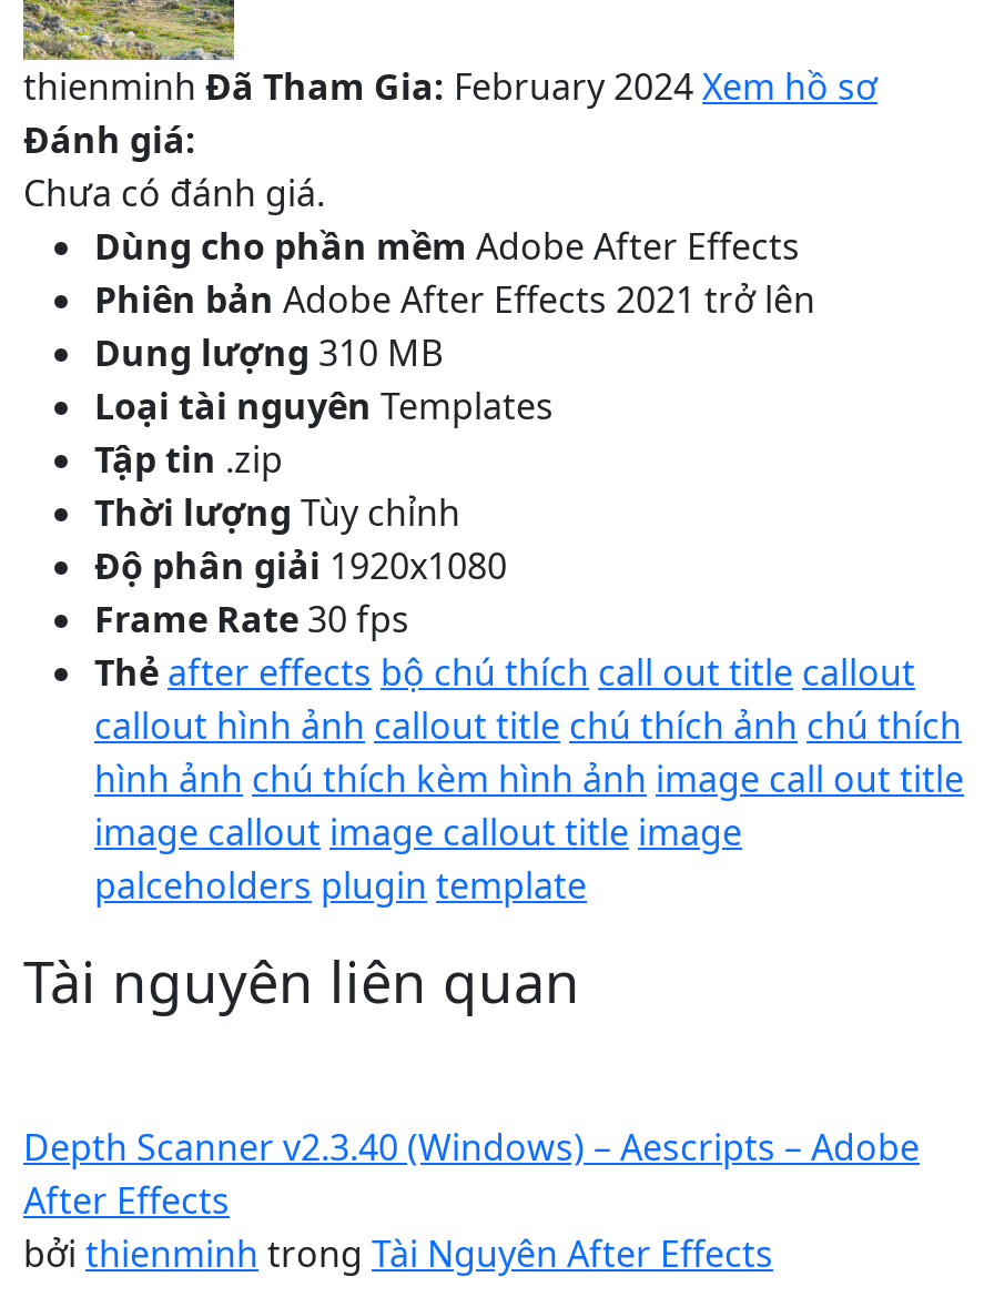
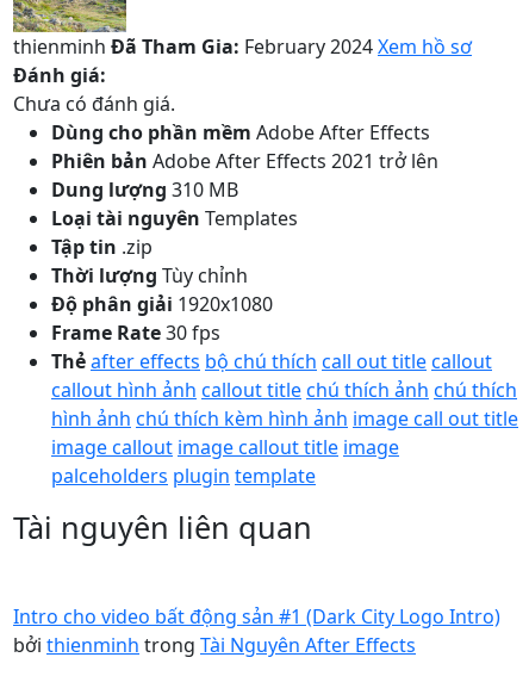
- Depth Scanner v2.3.40 (Windows) – Aescripts – Adobe
- After Effects
+ Intro cho video bất động sản #1 (Dark City Logo Intro)
